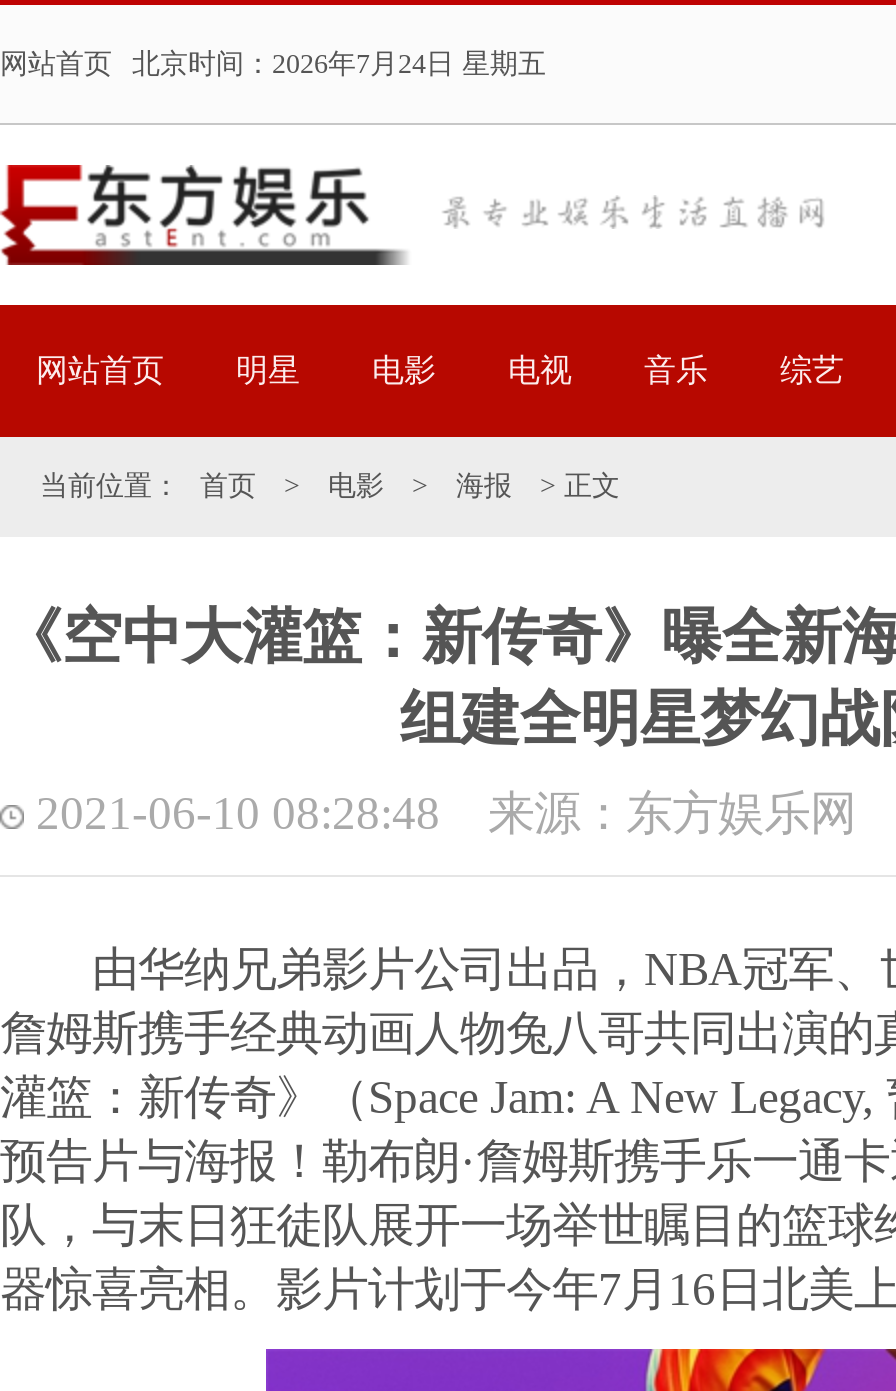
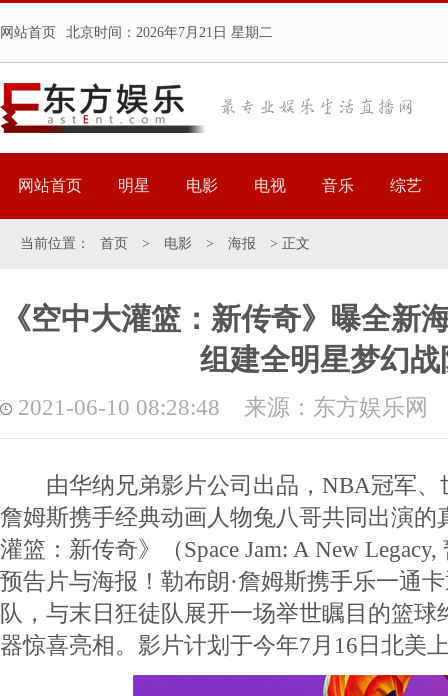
- 北京时间：2026年7月24日 星期五
+ 北京时间：2026年7月21日 星期二
